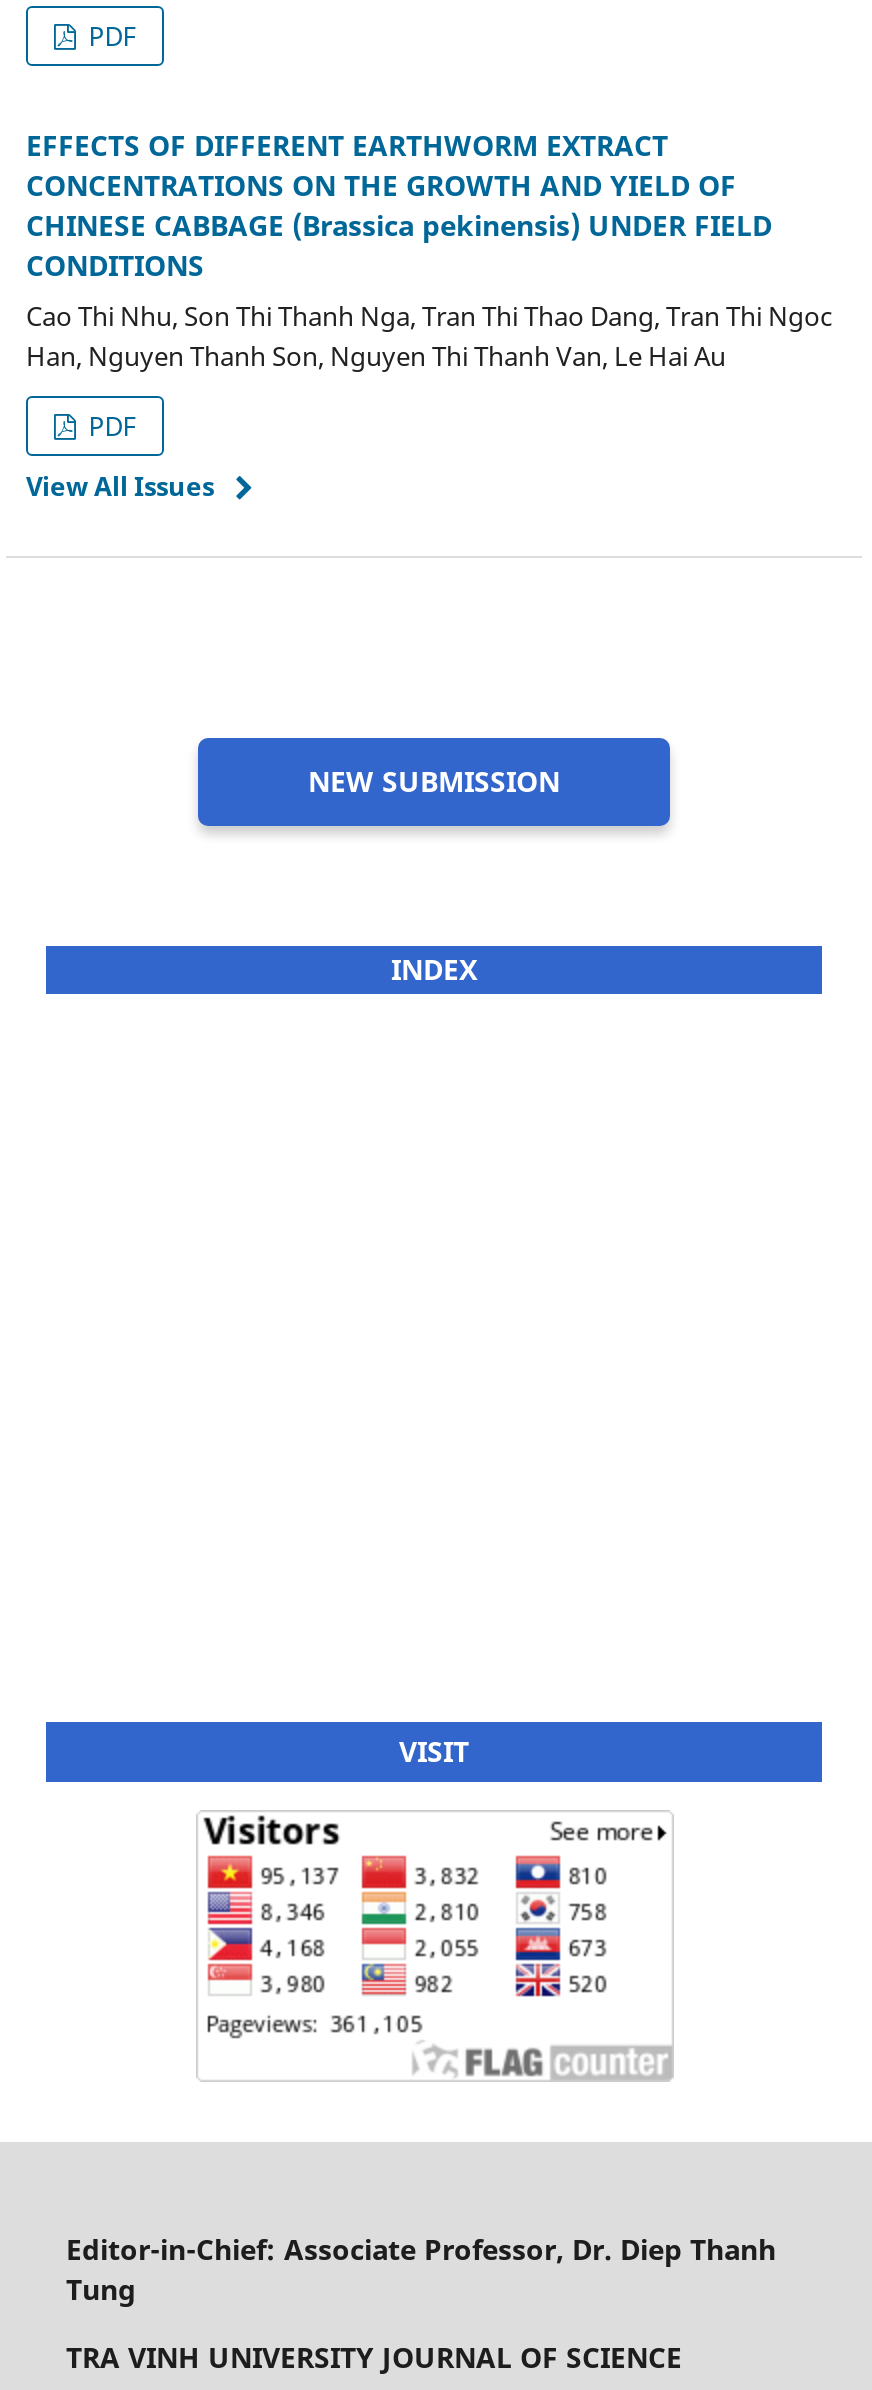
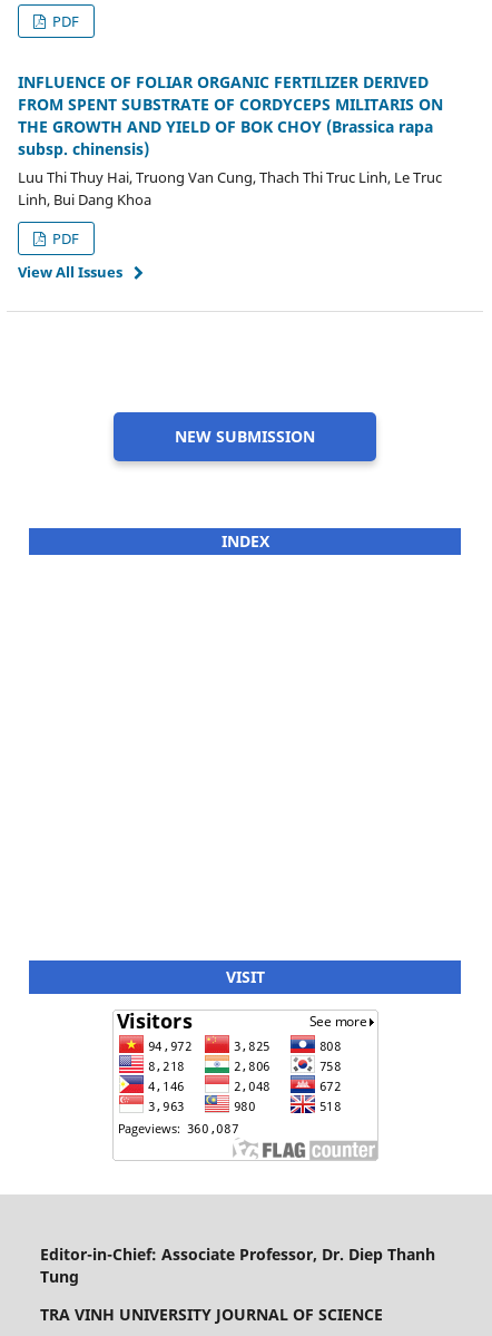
- EFFECTS OF DIFFERENT EARTHWORM EXTRACT
- CONCENTRATIONS ON THE GROWTH AND YIELD OF
- CHINESE CABBAGE (Brassica pekinensis) UNDER FIELD
- CONDITIONS
- Cao Thi Nhu, Son Thi Thanh Nga, Tran Thi Thao Dang, Tran Thi Ngoc
- Han, Nguyen Thanh Son, Nguyen Thi Thanh Van, Le Hai Au
+ INFLUENCE OF FOLIAR ORGANIC FERTILIZER DERIVED
+ FROM SPENT SUBSTRATE OF CORDYCEPS MILITARIS ON
+ THE GROWTH AND YIELD OF BOK CHOY (Brassica rapa
+ subsp. chinensis)
+ Luu Thi Thuy Hai, Truong Van Cung, Thach Thi Truc Linh, Le Truc
+ Linh, Bui Dang Khoa
